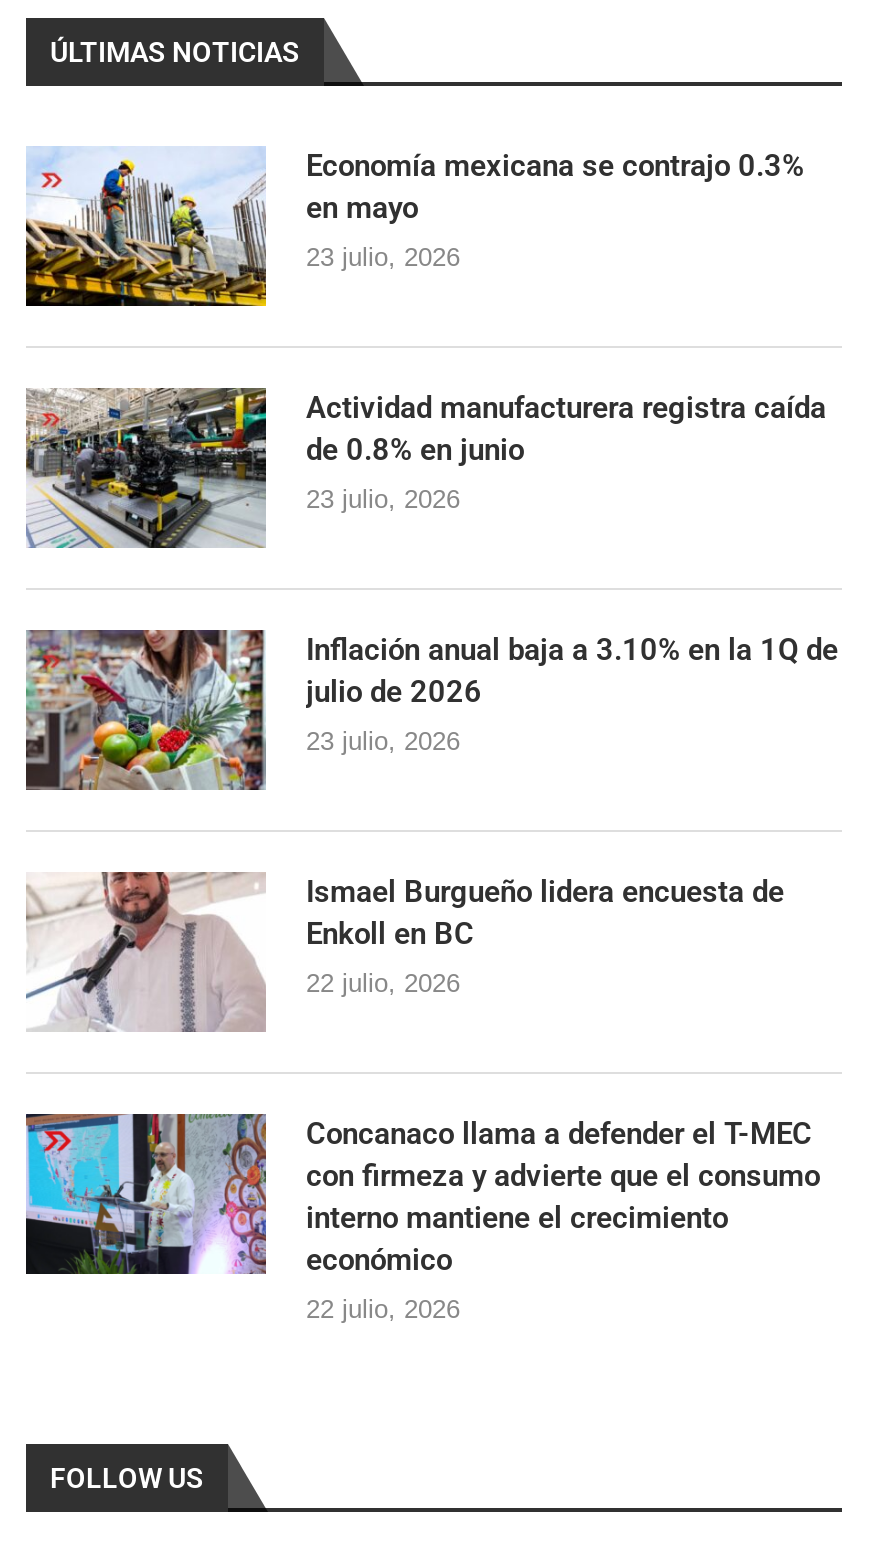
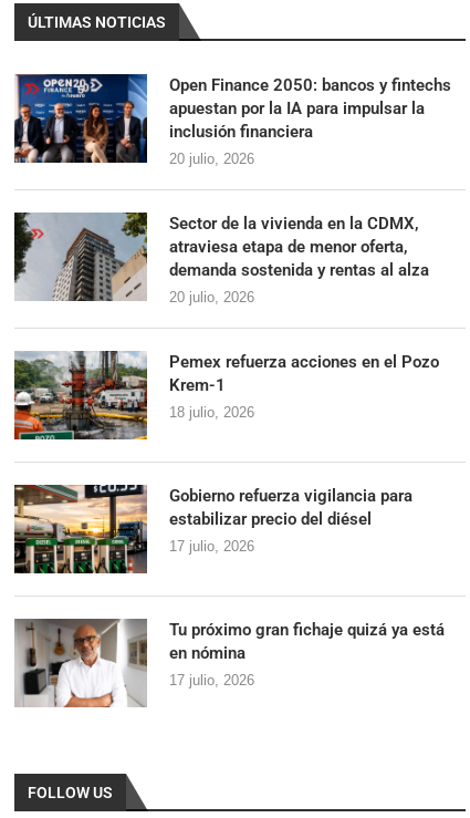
- [image]
- Economía mexicana se contrajo 0.3%
- en mayo
- 23 julio, 2026
+ [image]
+ Open Finance 2050: bancos y fintechs
+ apuestan por la IA para impulsar la
+ inclusión financiera
+ 20 julio, 2026

- [image]
- Actividad manufacturera registra caída
- de 0.8% en junio
- 23 julio, 2026
+ [image]
+ Sector de la vivienda en la CDMX,
+ atraviesa etapa de menor oferta,
+ demanda sostenida y rentas al alza
+ 20 julio, 2026

- [image]
- Inflación anual baja a 3.10% en la 1Q de
- julio de 2026
- 23 julio, 2026
+ [image]
+ Pemex refuerza acciones en el Pozo
+ Krem-1
+ 18 julio, 2026

- [image]
- Ismael Burgueño lidera encuesta de
- Enkoll en BC
- 22 julio, 2026
+ [image]
+ Gobierno refuerza vigilancia para
+ estabilizar precio del diésel
+ 17 julio, 2026

- [image]
- Concanaco llama a defender el T-MEC
- con firmeza y advierte que el consumo
- interno mantiene el crecimiento
- económico
- 22 julio, 2026
+ [image]
+ Tu próximo gran fichaje quizá ya está
+ en nómina
+ 17 julio, 2026
